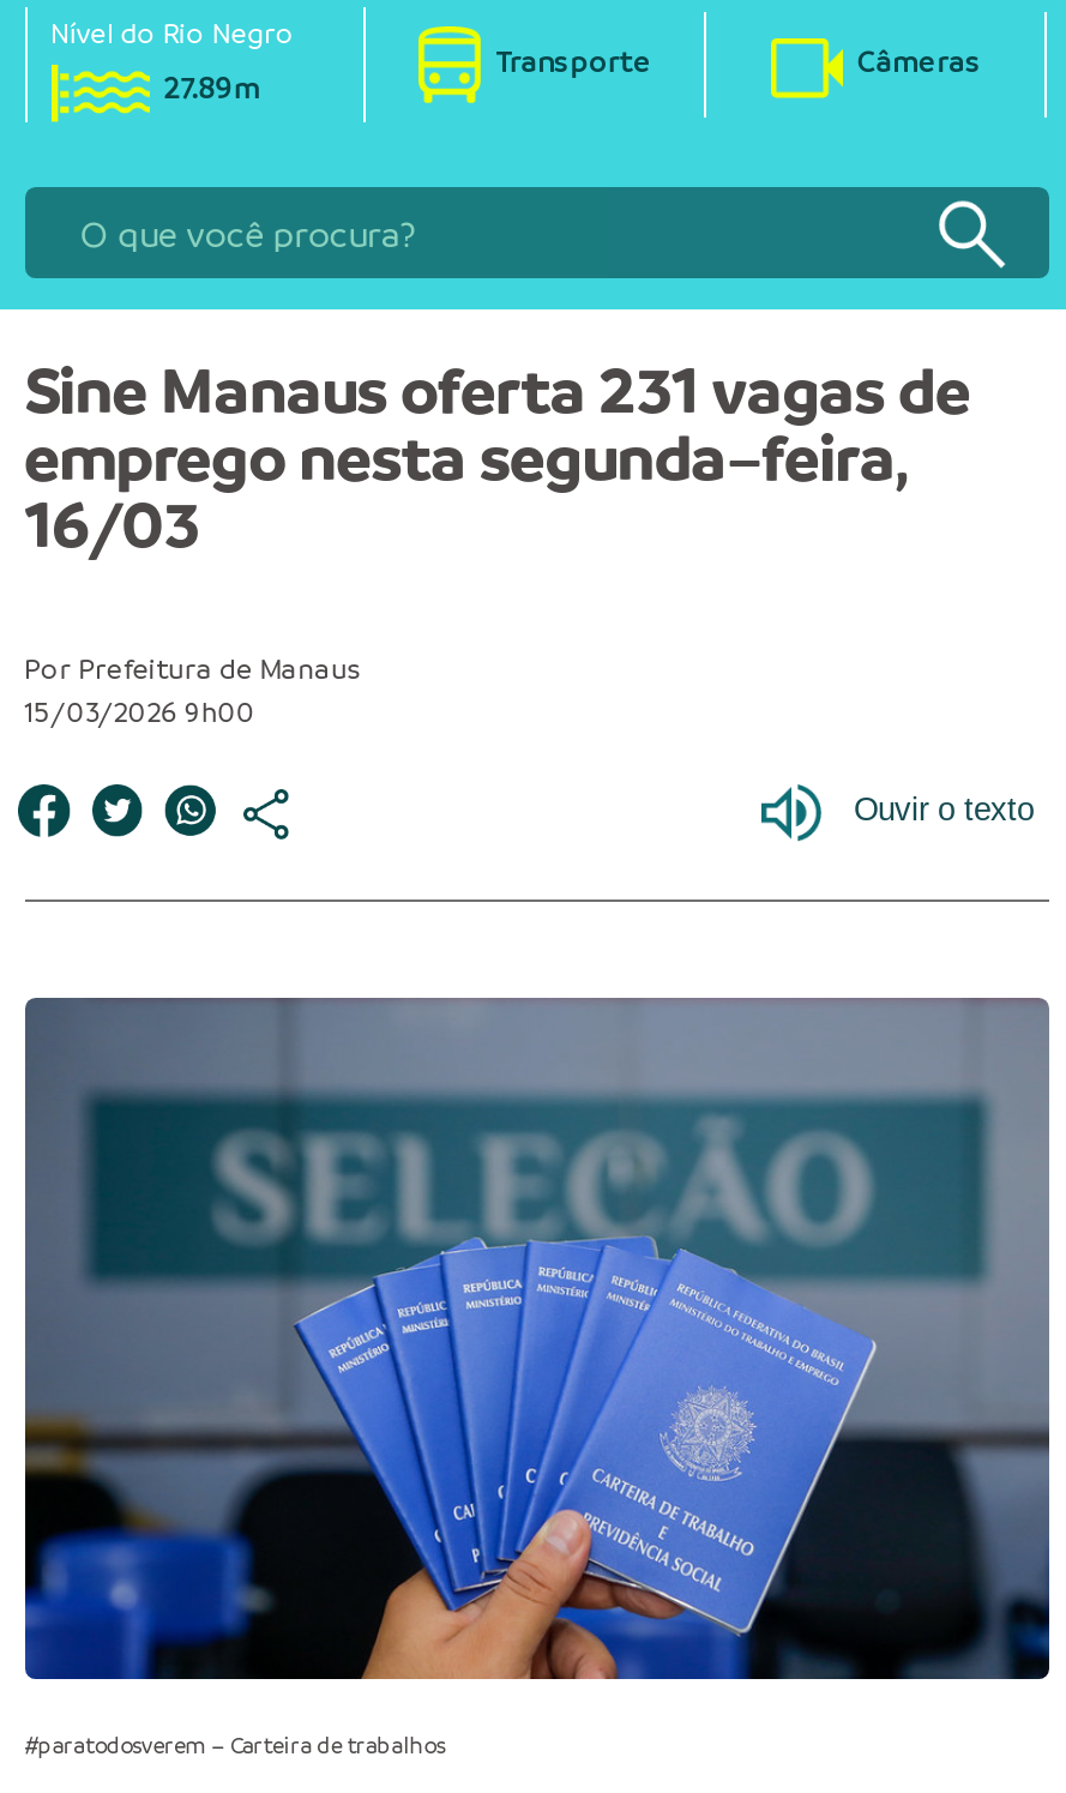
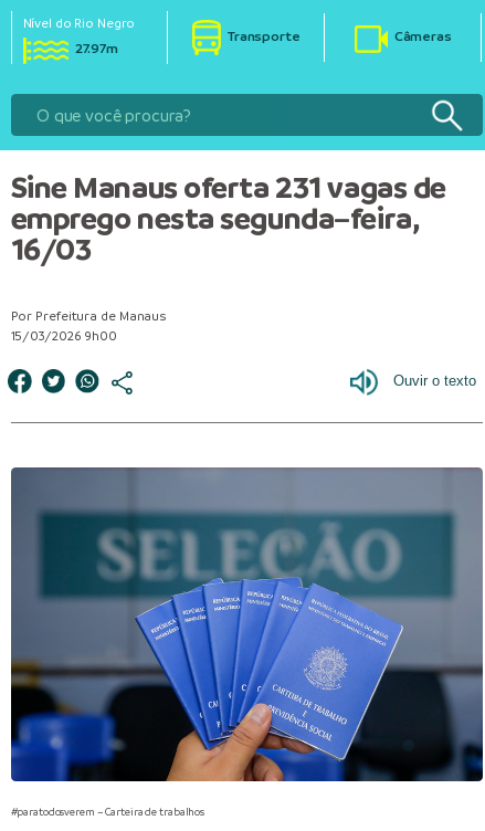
- 27.89m
+ 27.97m
